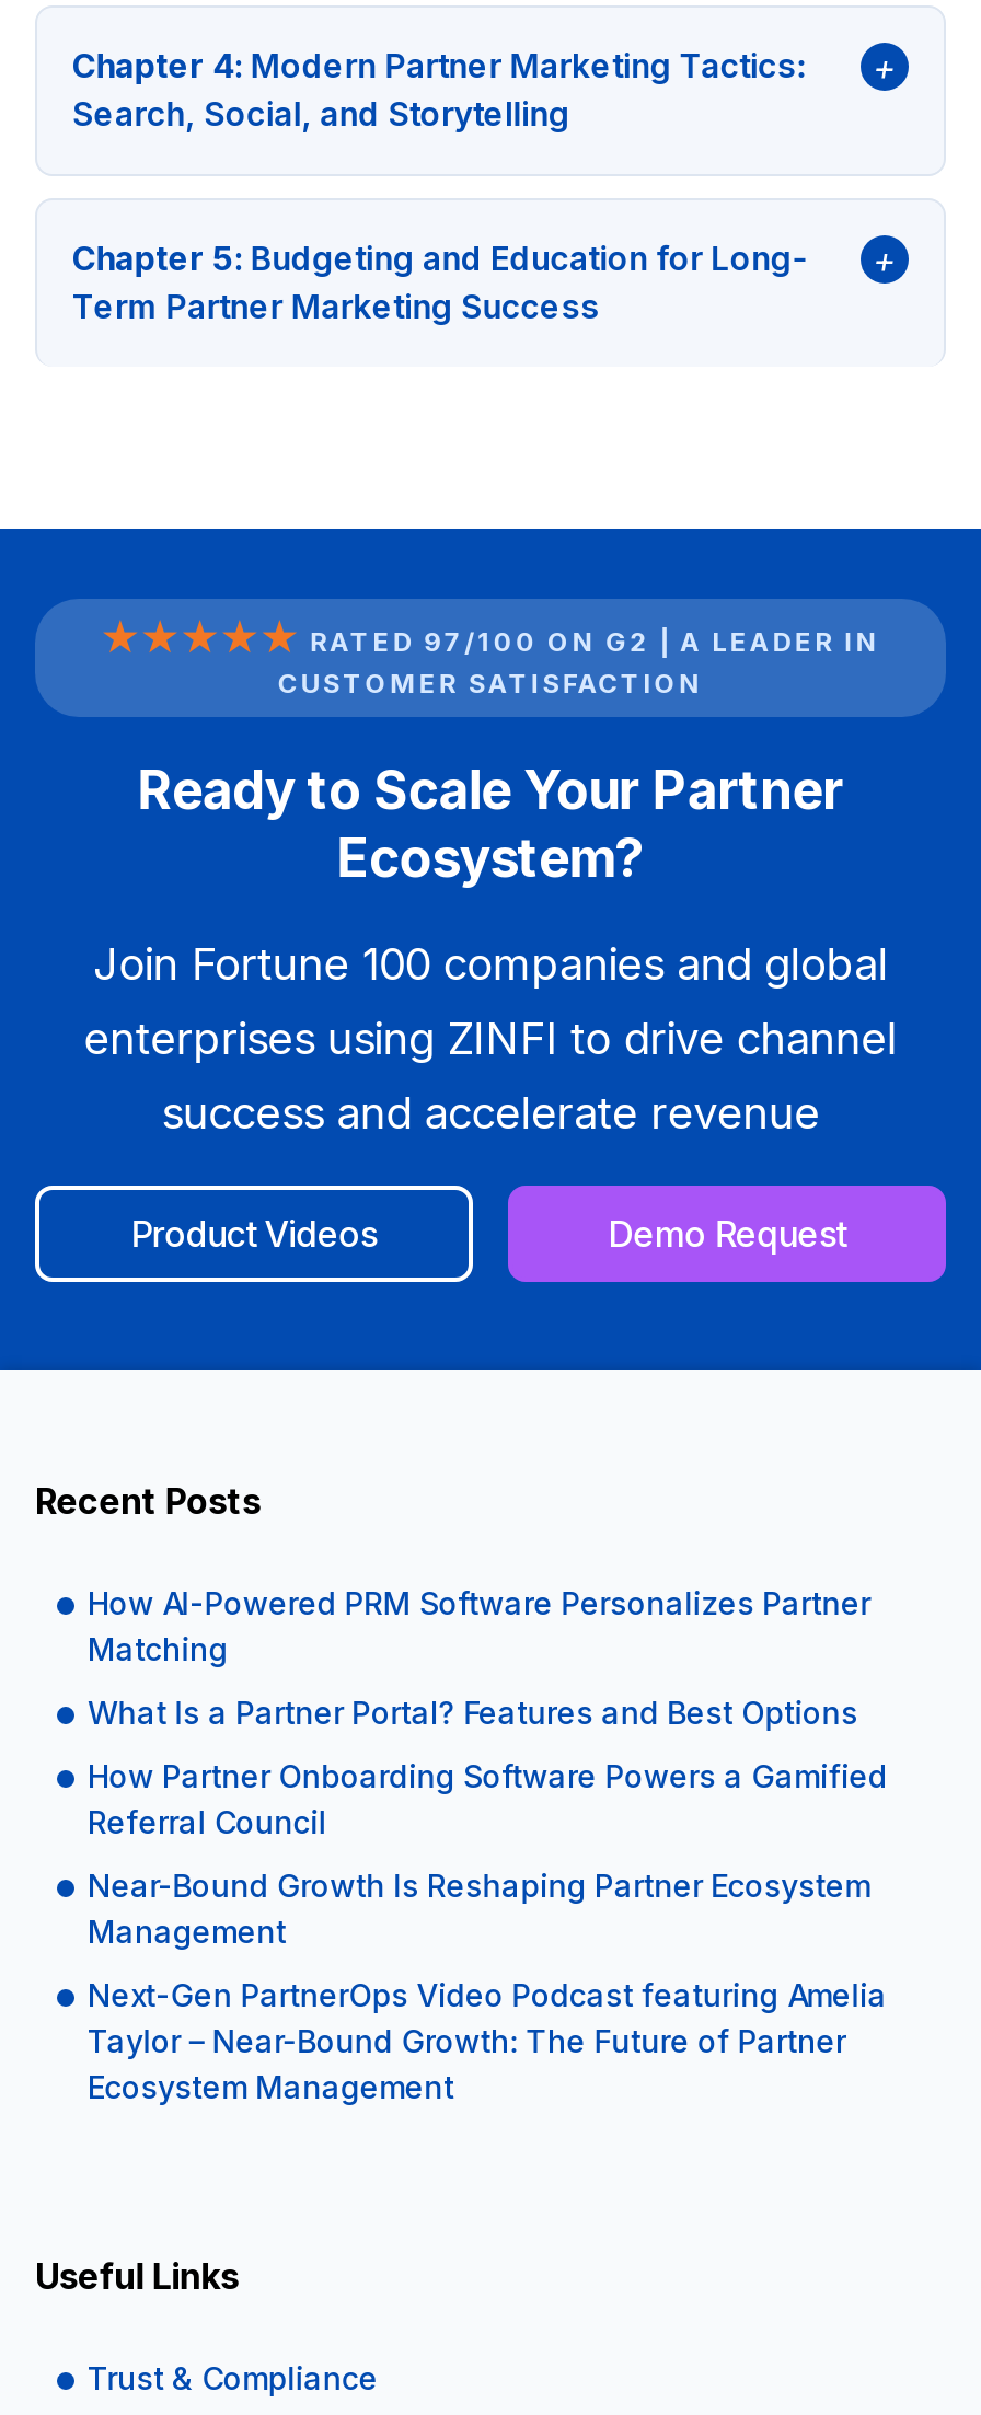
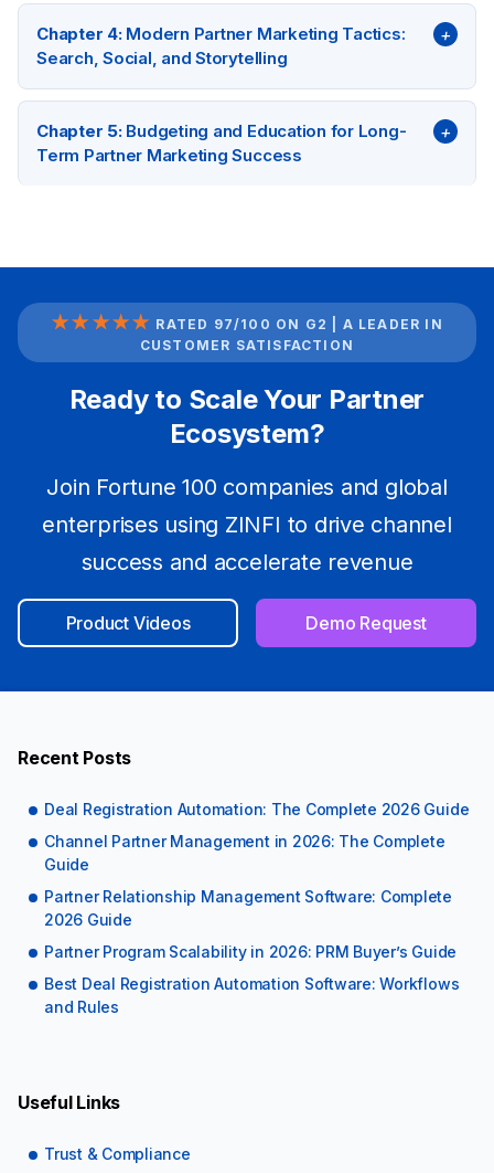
- How AI-Powered PRM Software Personalizes Partner
- Matching
+ Deal Registration Automation: The Complete 2026 Guide

- What Is a Partner Portal? Features and Best Options
+ Channel Partner Management in 2026: The Complete
+ Guide

- How Partner Onboarding Software Powers a Gamified
- Referral Council
+ Partner Relationship Management Software: Complete
+ 2026 Guide

- Near-Bound Growth Is Reshaping Partner Ecosystem
- Management
+ Partner Program Scalability in 2026: PRM Buyer’s Guide

- Next-Gen PartnerOps Video Podcast featuring Amelia
- Taylor – Near-Bound Growth: The Future of Partner
- Ecosystem Management
+ Best Deal Registration Automation Software: Workflows
+ and Rules
